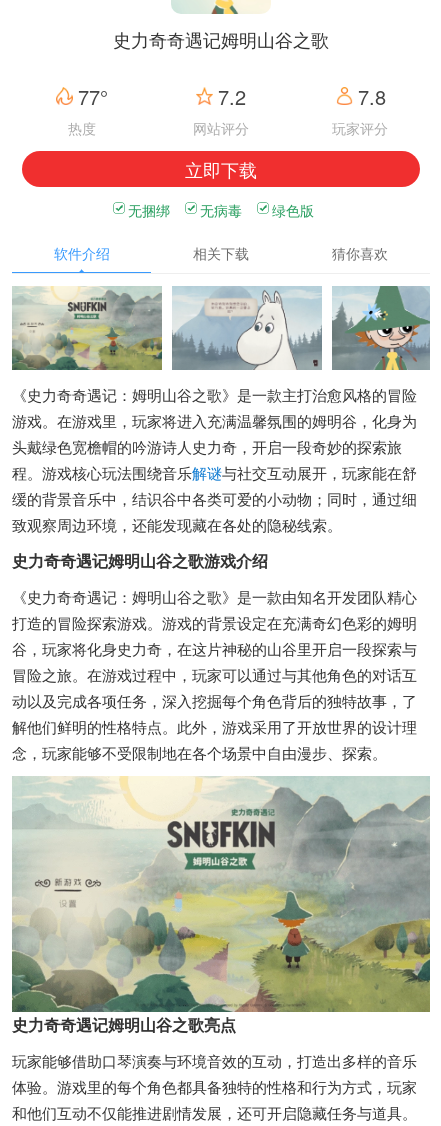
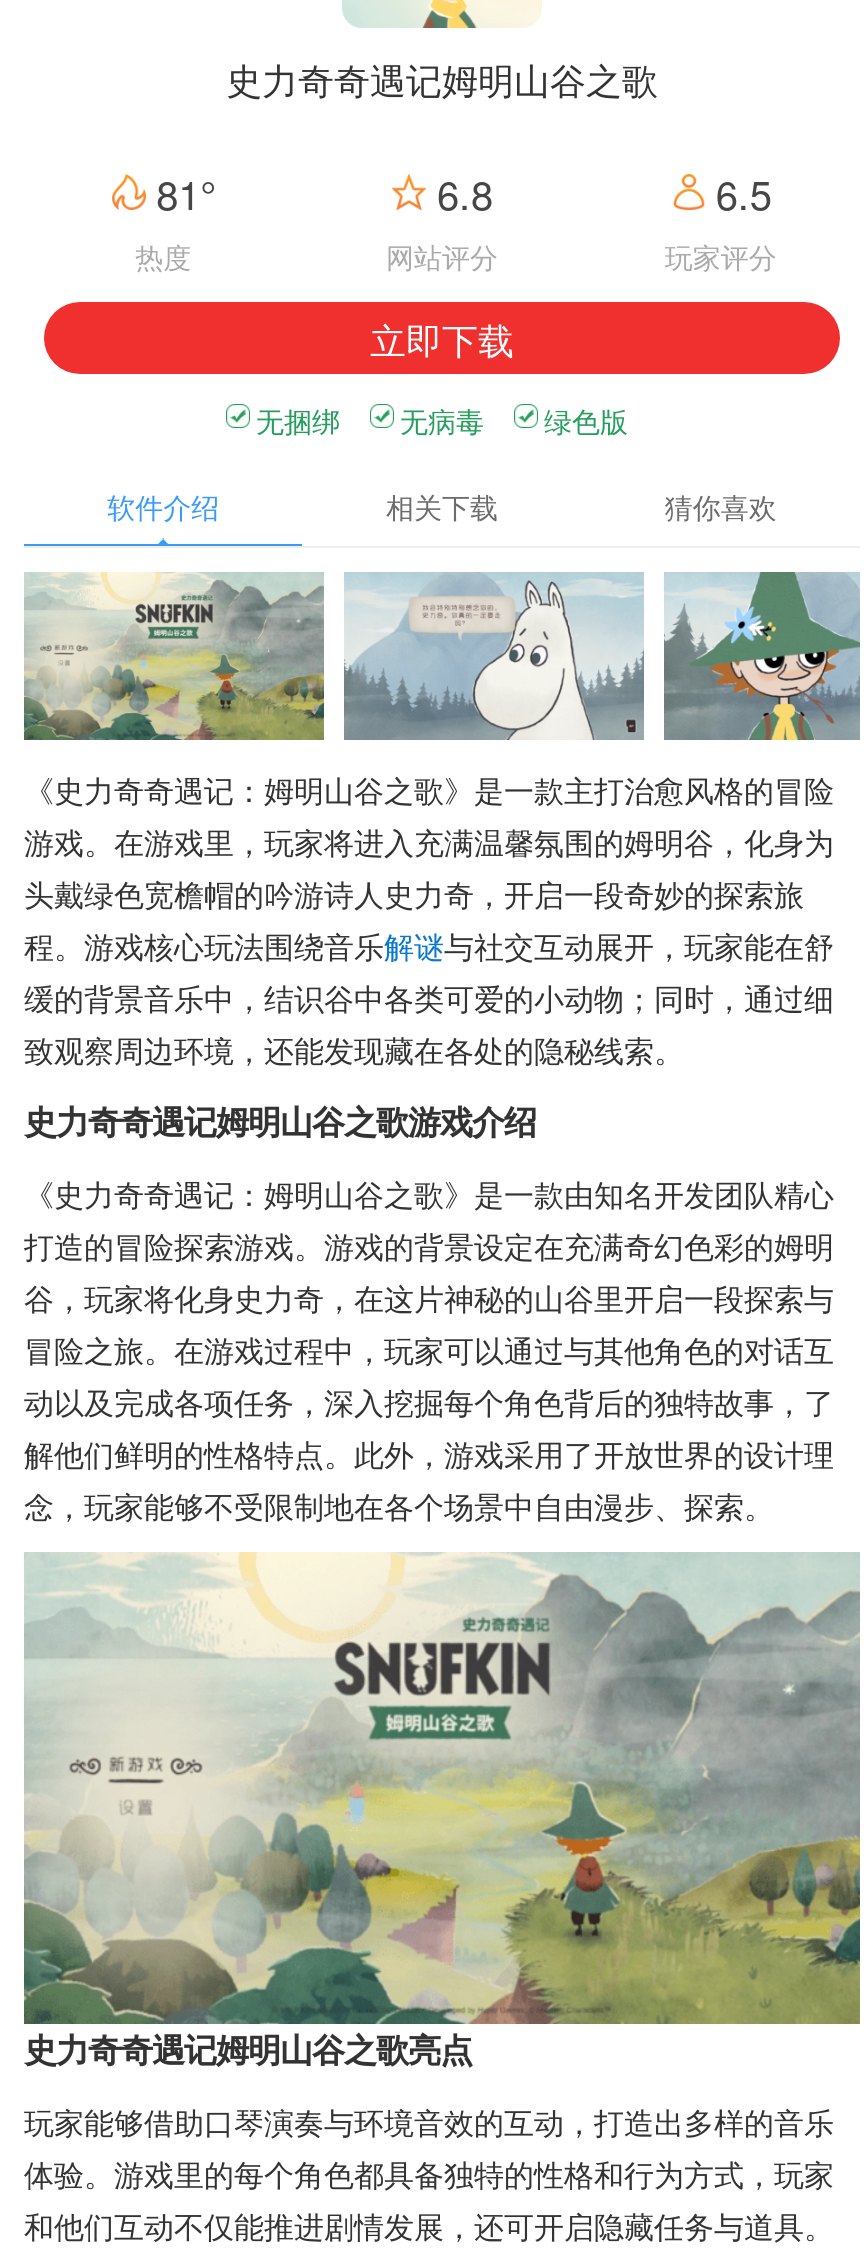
- 77°
+ 81°

- 7.2
+ 6.8

- 7.8
+ 6.5
